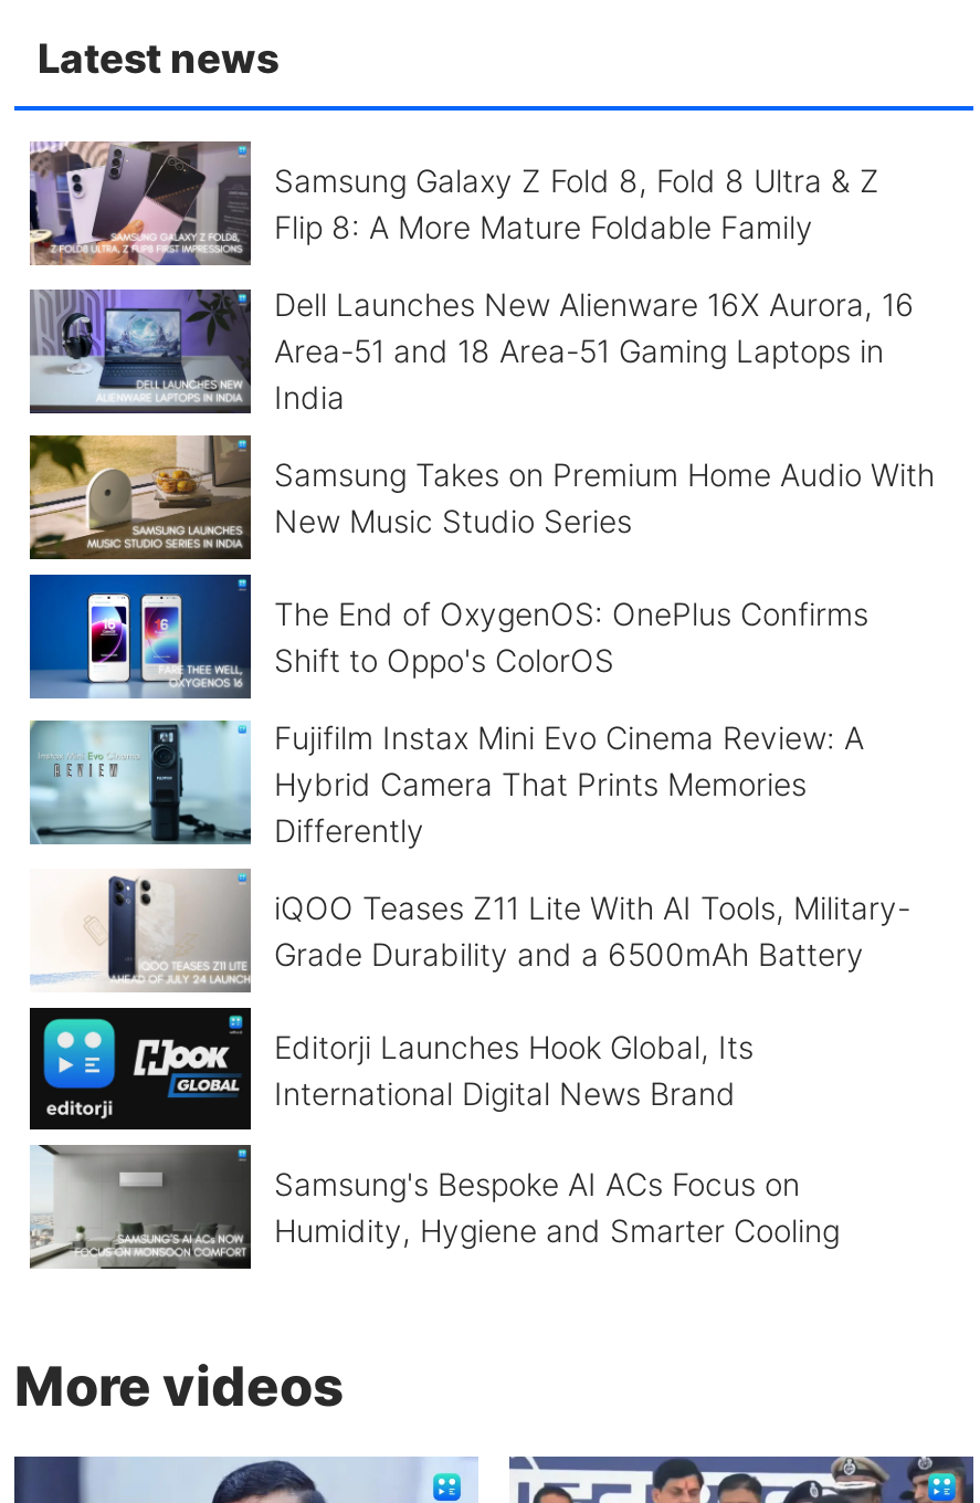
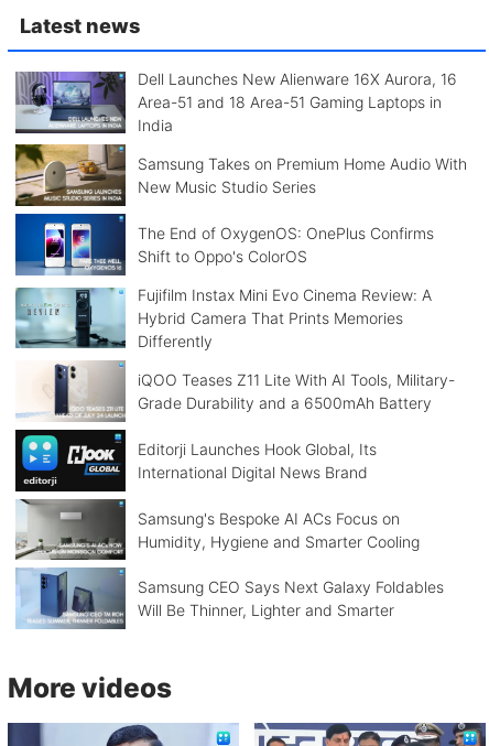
- [image]
- Samsung Galaxy Z Fold 8, Fold 8 Ultra & Z
- Flip 8: A More Mature Foldable Family

moved up: [image] | Dell Launches New Alienware 16X Aurora, 16 | Area-51 and 18 Area-51 Gaming Laptops in | ... | Samsung's Bespoke AI ACs Focus on | Humidity, Hygiene and Smarter Cooling

+ [image]
+ Samsung CEO Says Next Galaxy Foldables
+ Will Be Thinner, Lighter and Smarter
